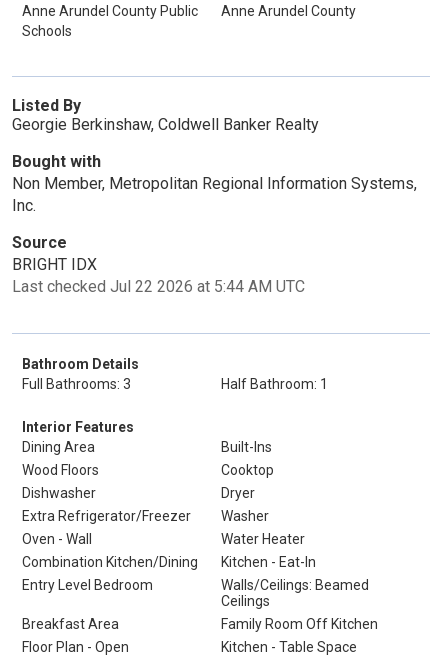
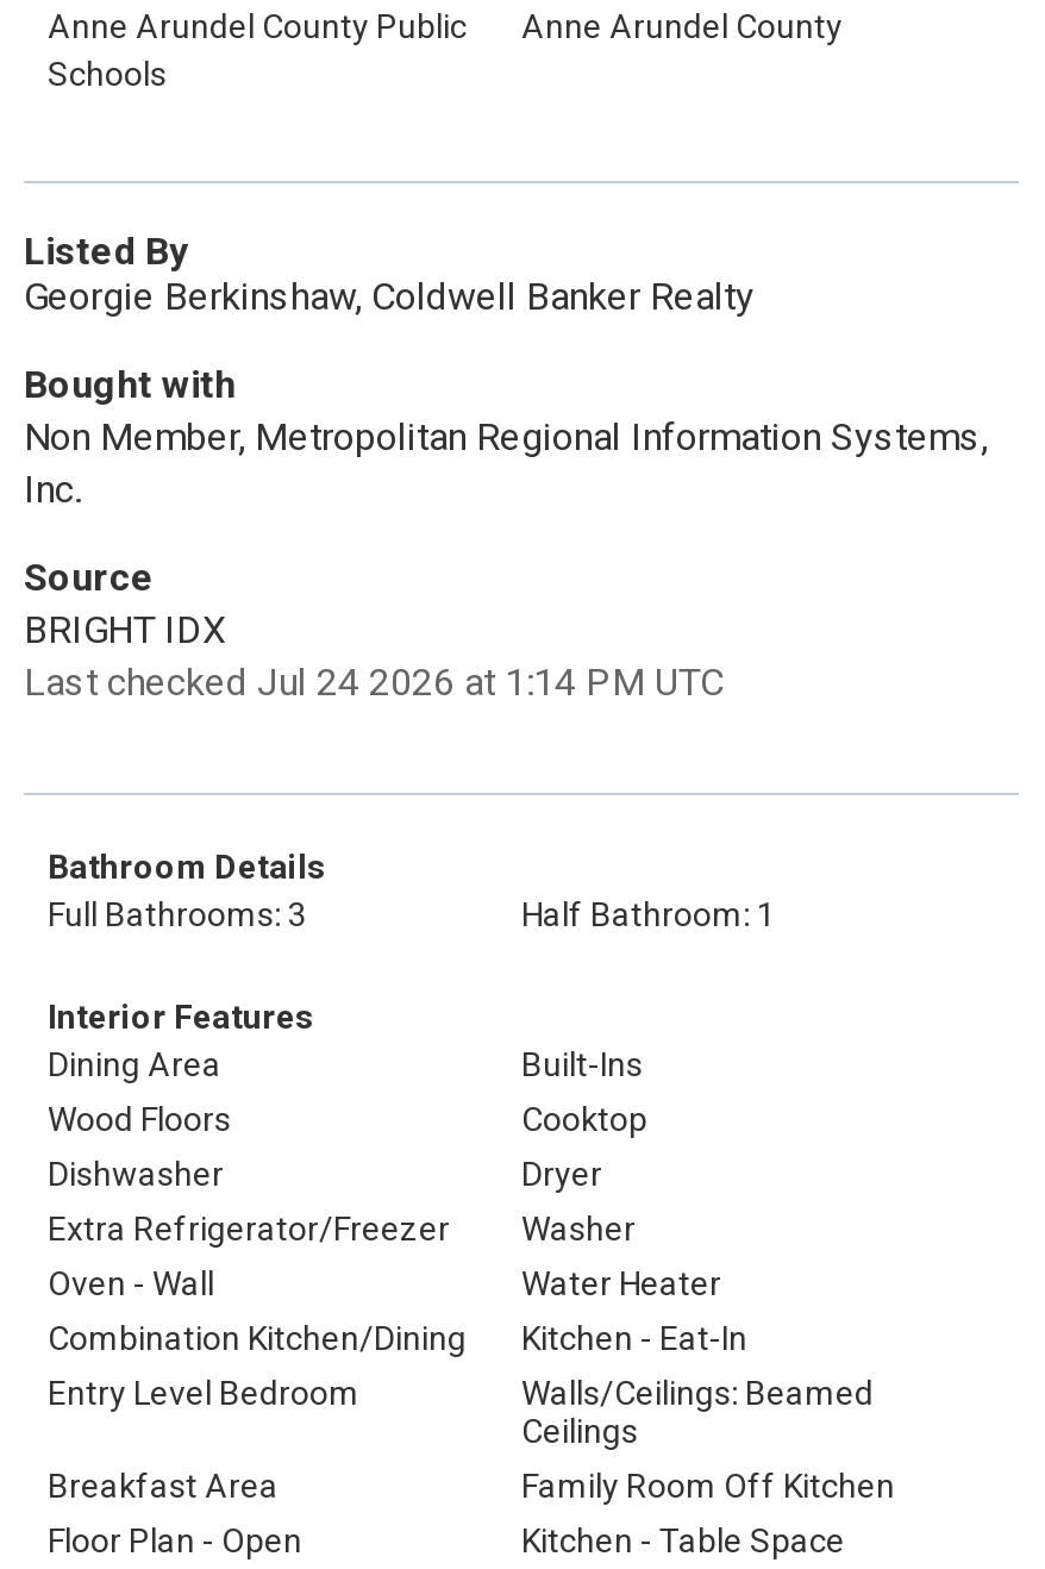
- Last checked Jul 22 2026 at 5:44 AM UTC
+ Last checked Jul 24 2026 at 1:14 PM UTC
